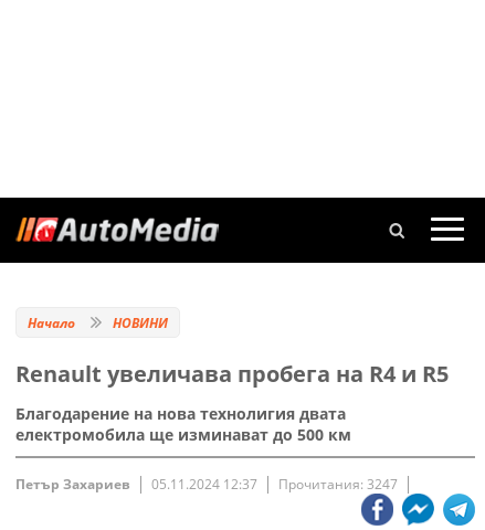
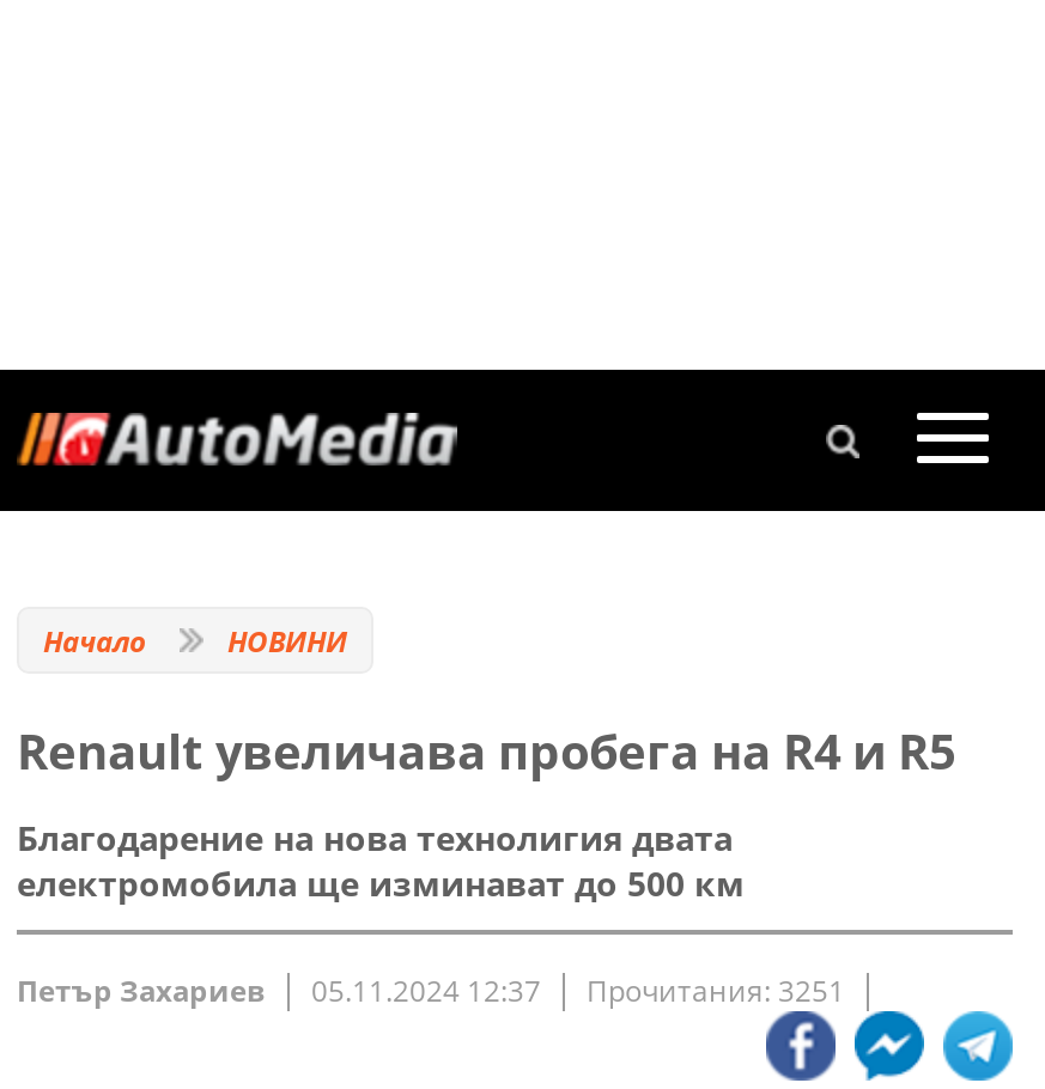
- Петър Захариев 05.11.2024 12:37 Прочитания: 3247
+ Петър Захариев 05.11.2024 12:37 Прочитания: 3251
